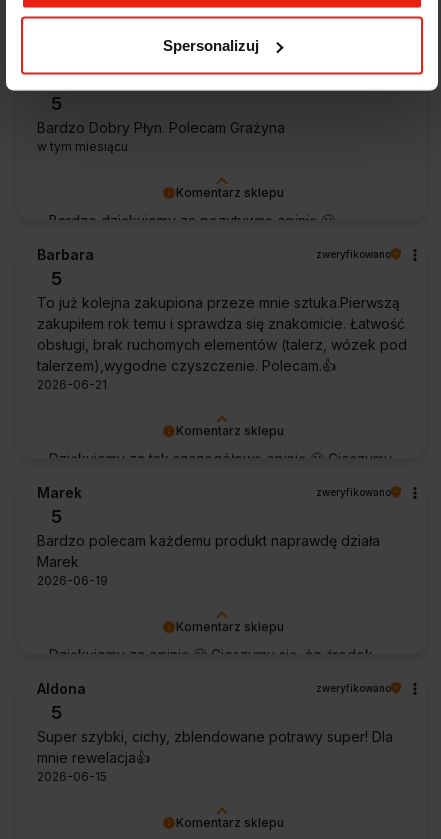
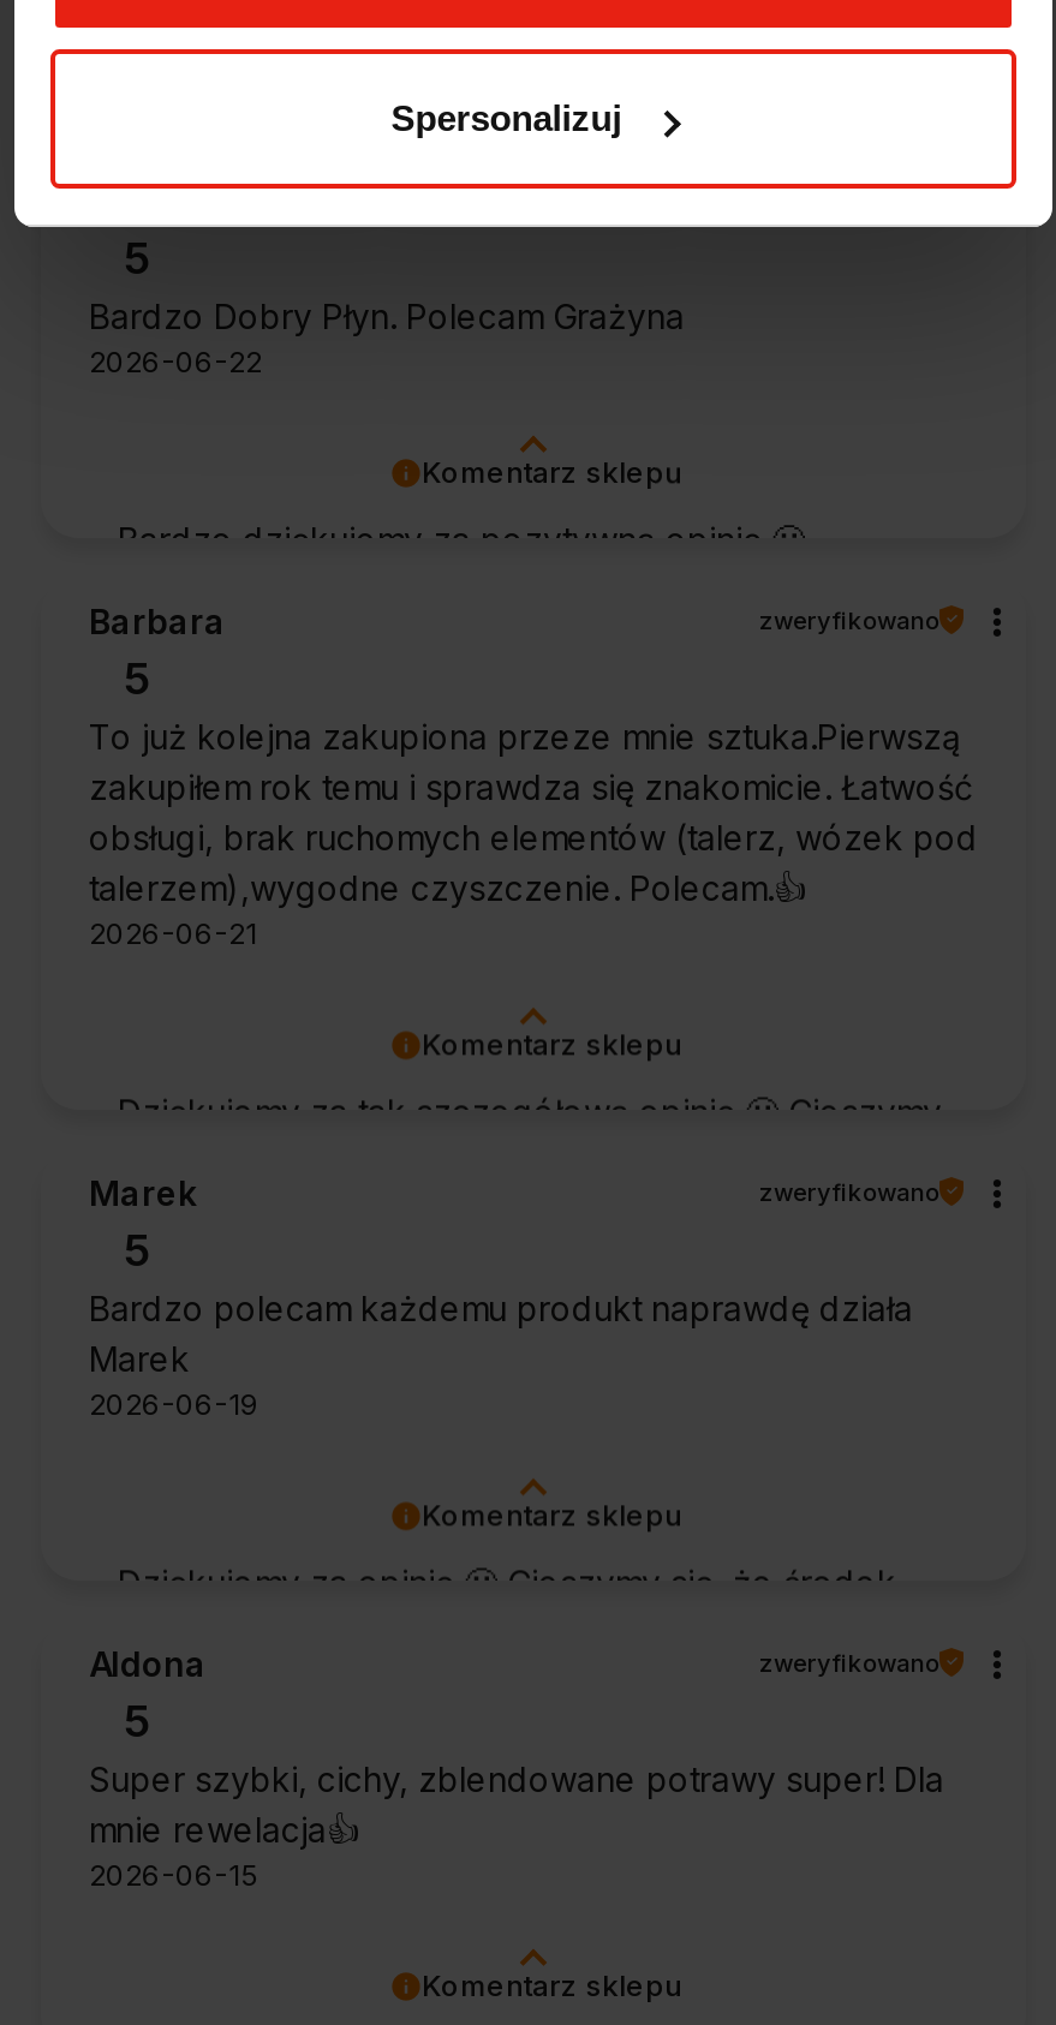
- w tym miesiącu
+ 2026-06-22
